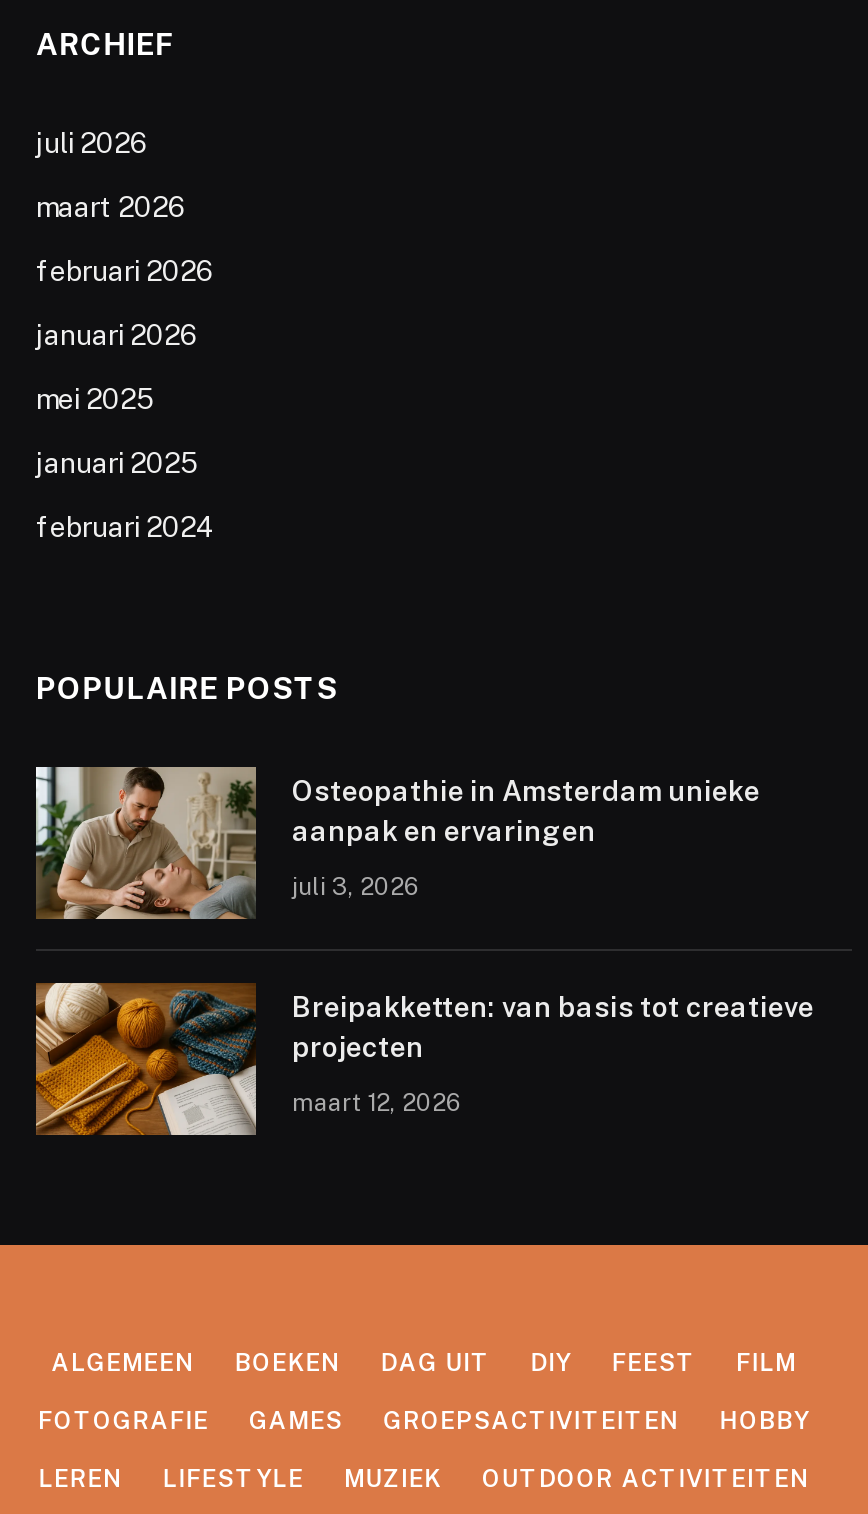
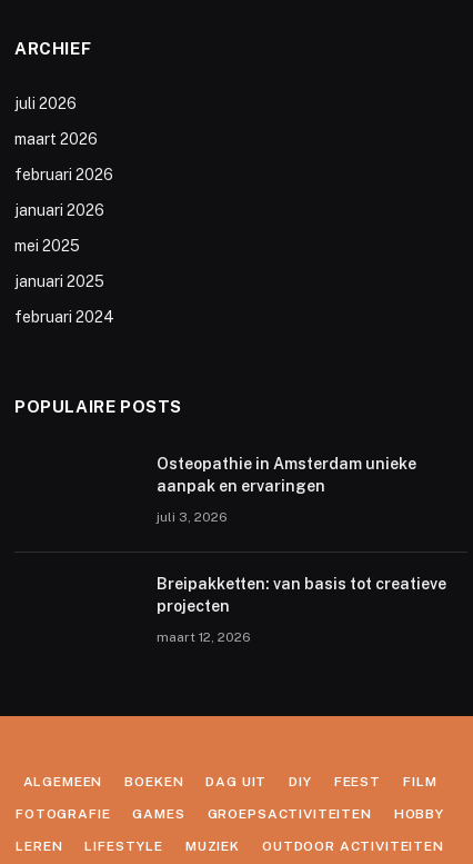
- [image]

- [image]
